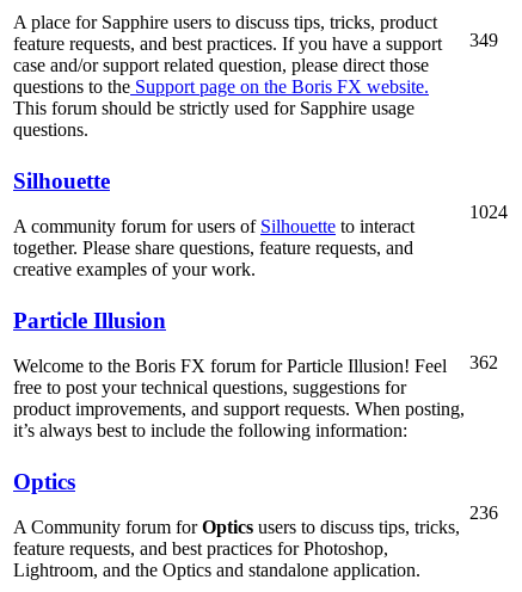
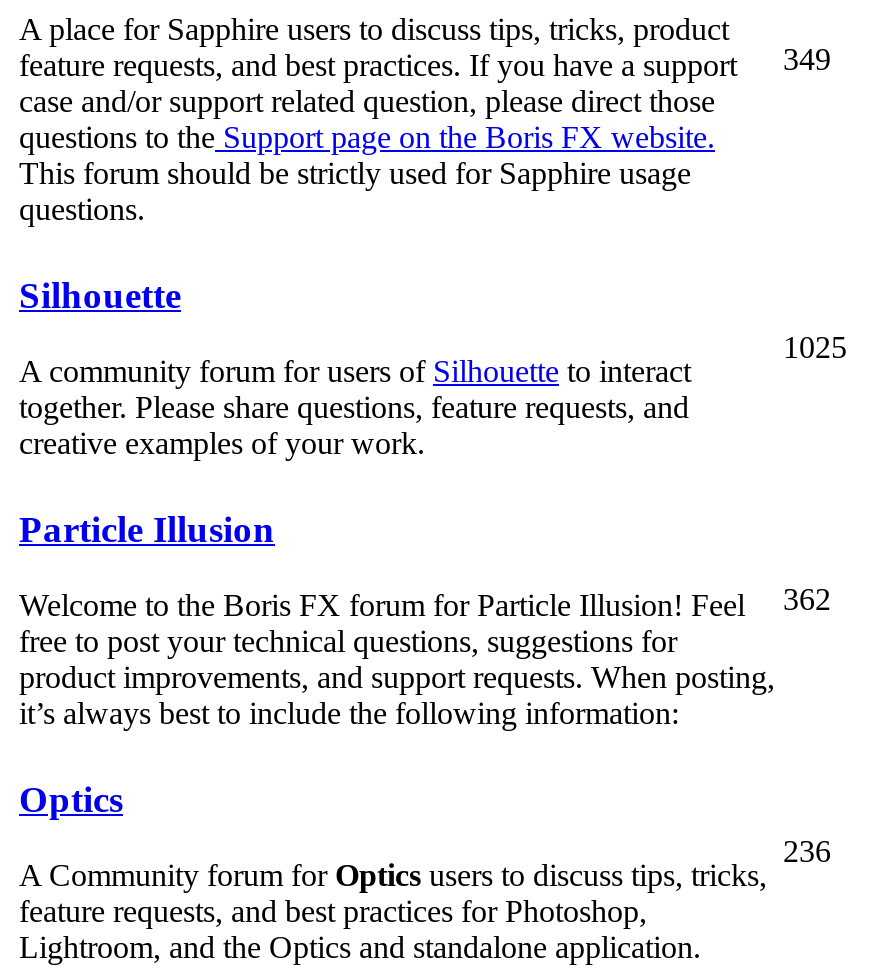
- 1024
+ 1025
